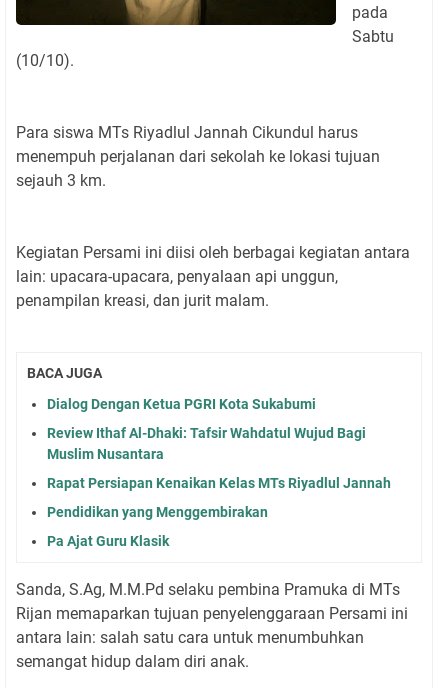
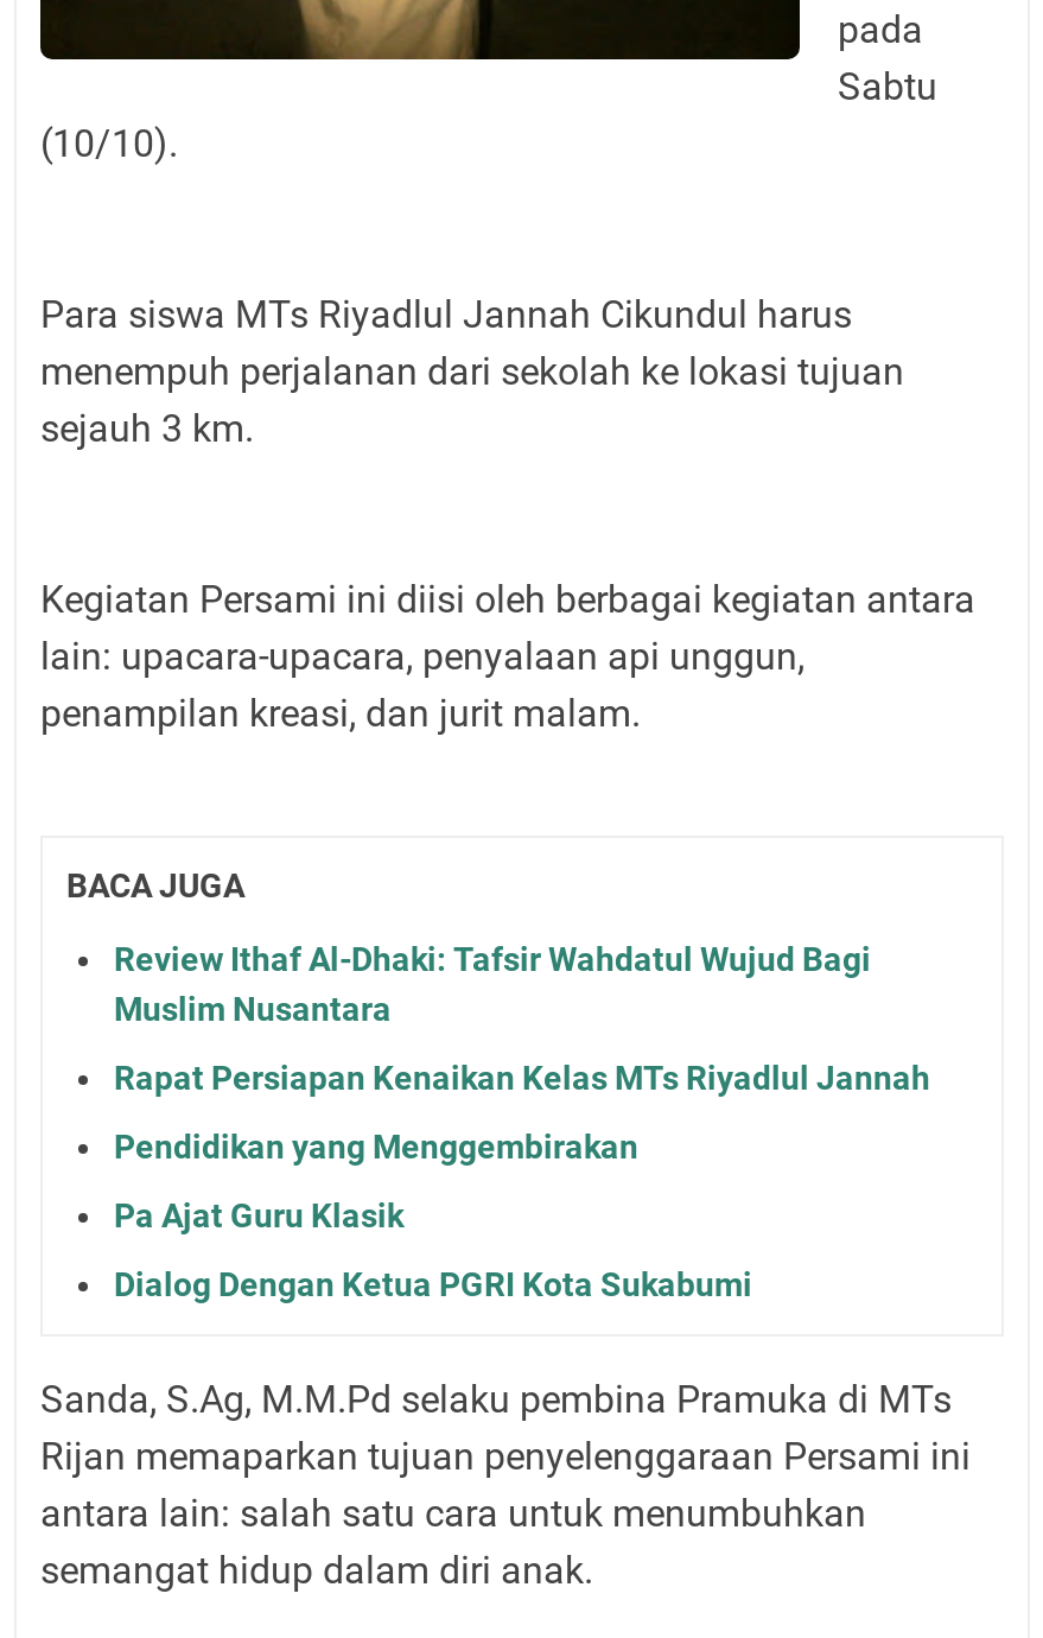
moved down: Dialog Dengan Ketua PGRI Kota Sukabumi

moved up: Review Ithaf Al-Dhaki: Tafsir Wahdatul Wujud Bagi | Muslim Nusantara | Rapat Persiapan Kenaikan Kelas MTs Riyadlul Jannah | Pendidikan yang Menggembirakan | Pa Ajat Guru Klasik
